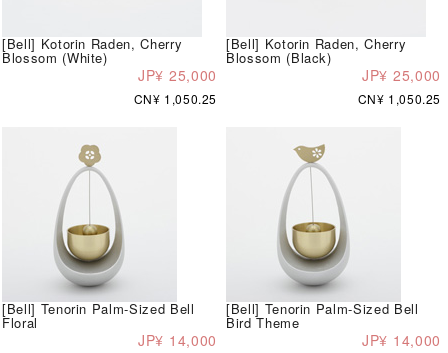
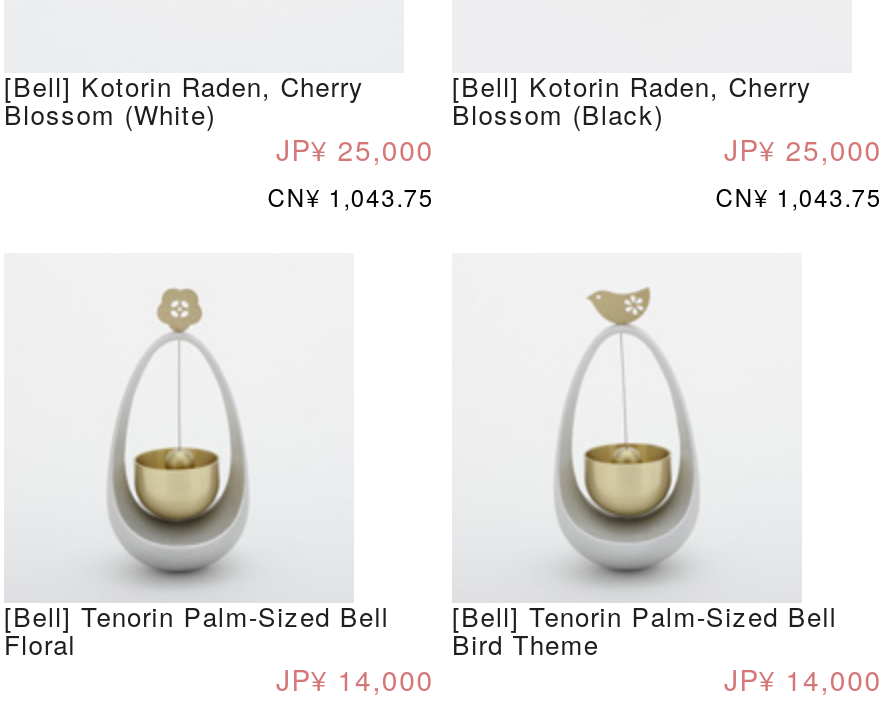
- CN¥ 1,050.25
+ CN¥ 1,043.75

- CN¥ 1,050.25
+ CN¥ 1,043.75
